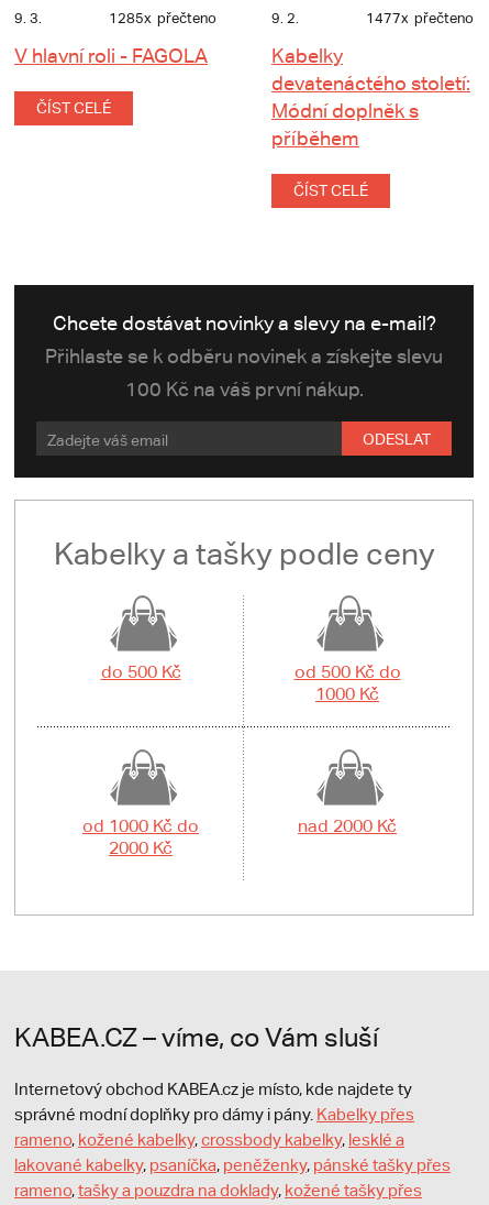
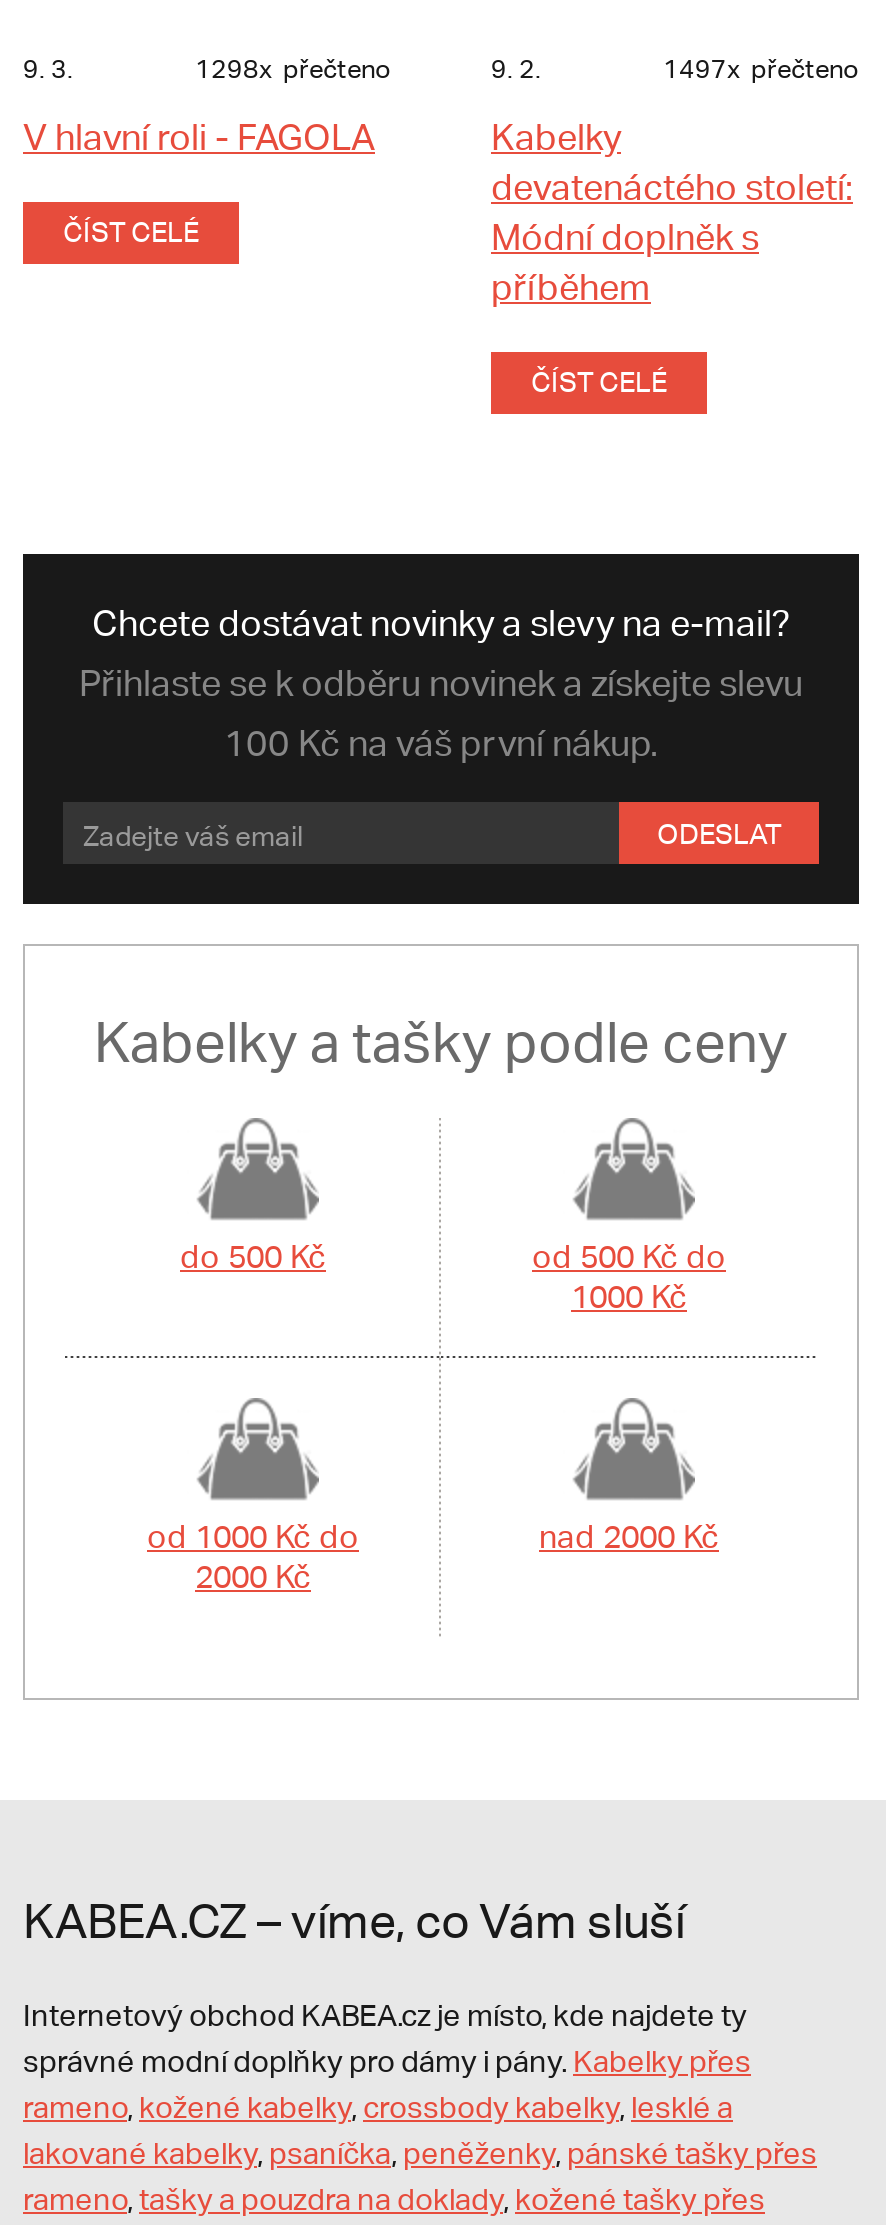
- 1285x přečteno
+ 1298x přečteno

- 1477x přečteno
+ 1497x přečteno
